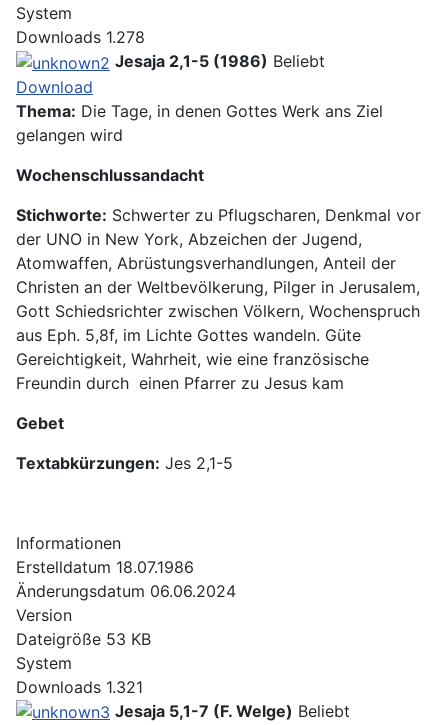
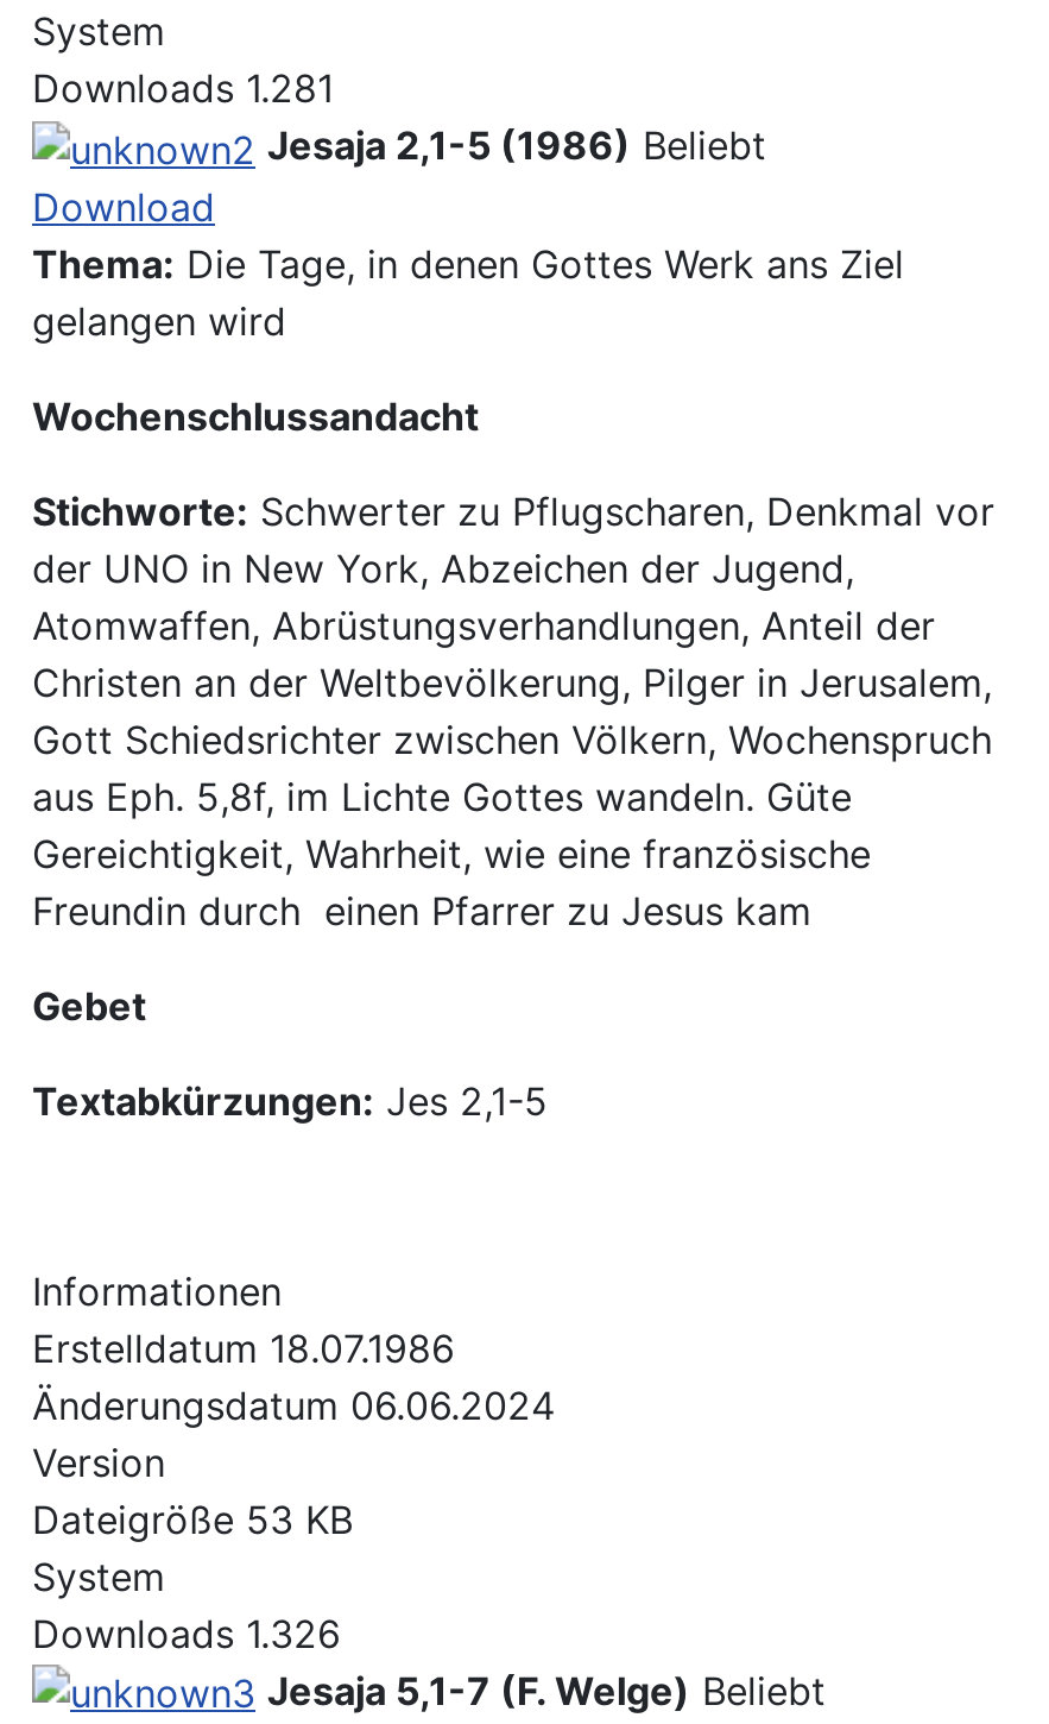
- Downloads 1.278
+ Downloads 1.281

- Downloads 1.321
+ Downloads 1.326
